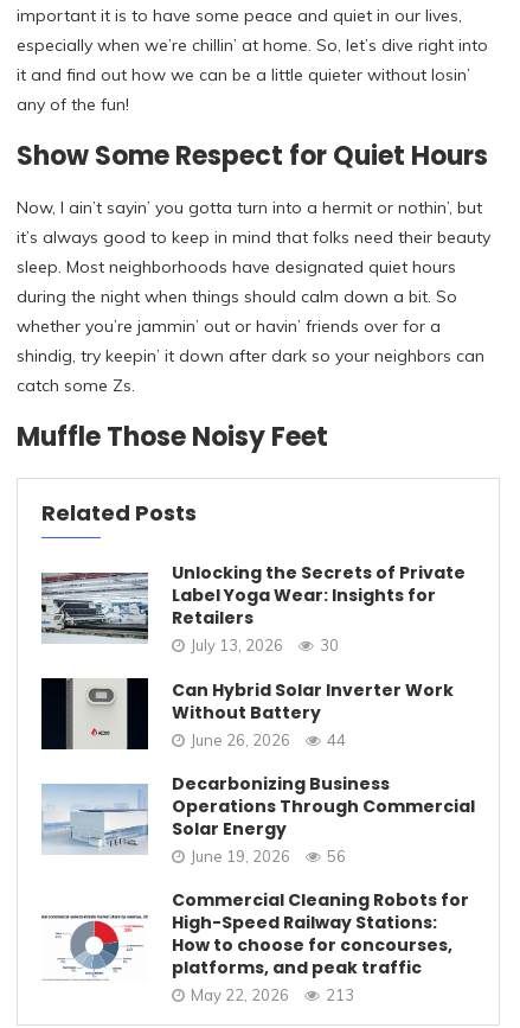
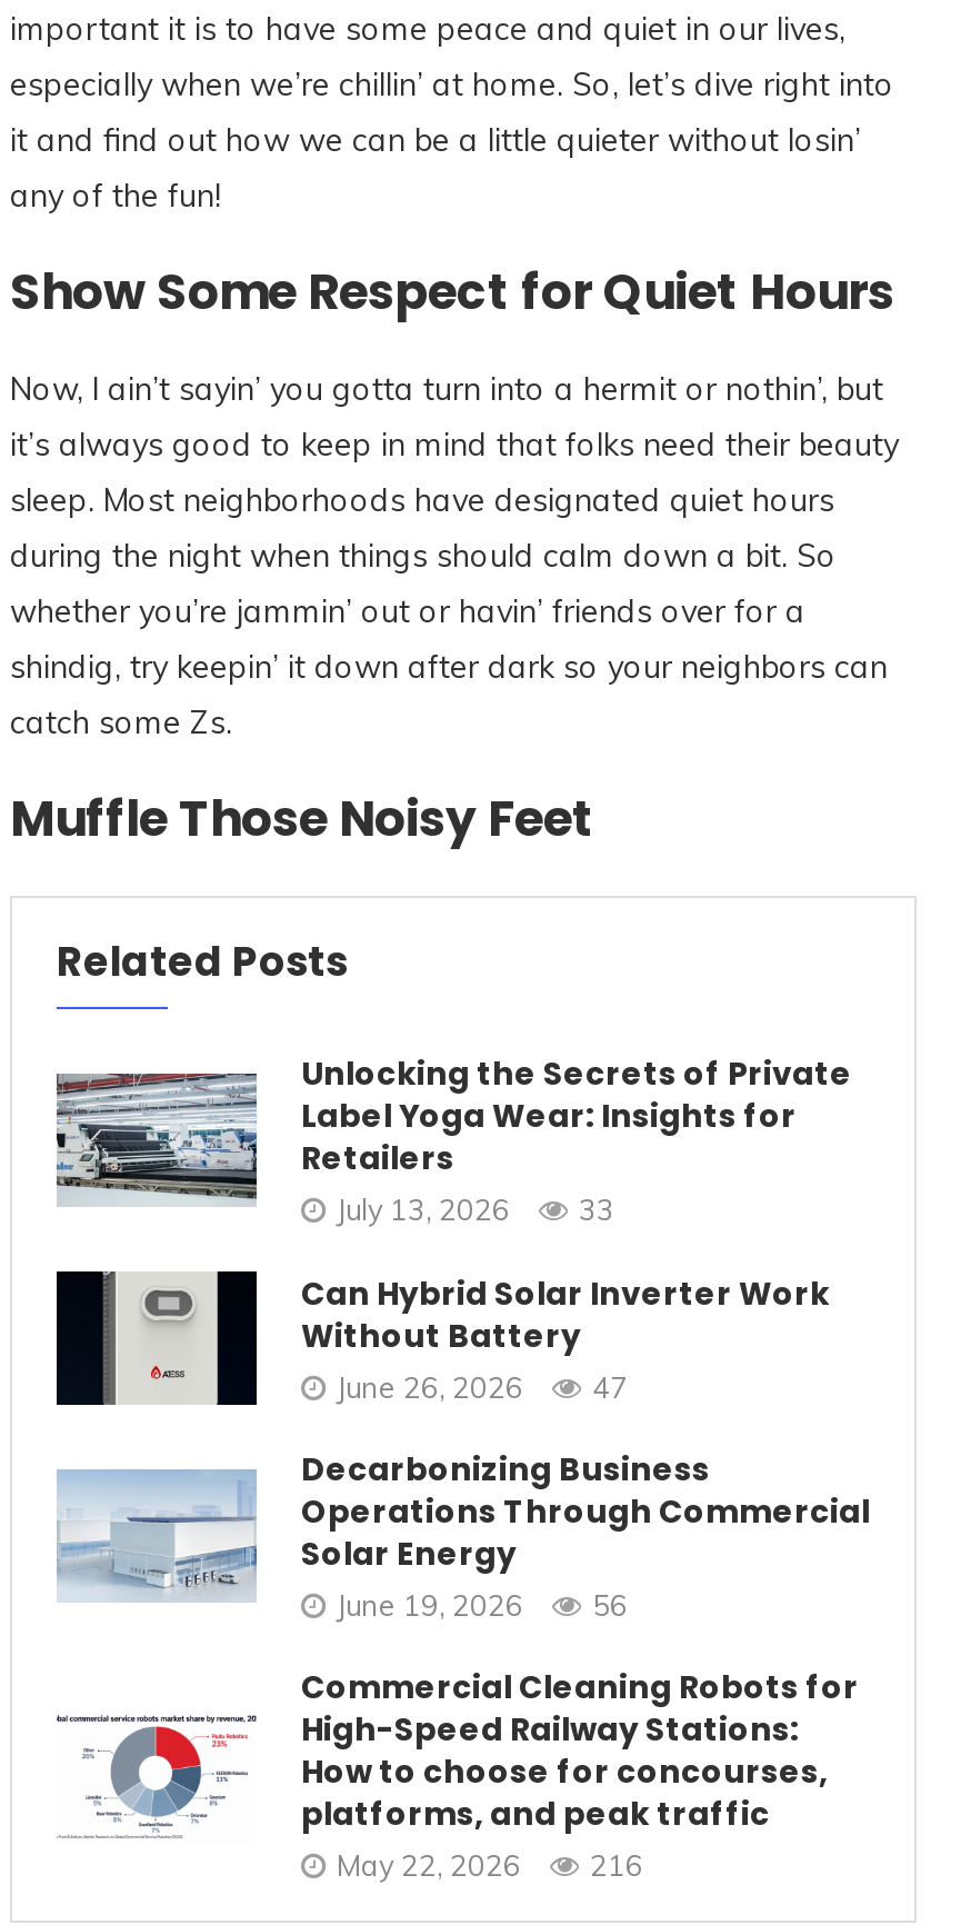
- July 13, 2026 30
+ July 13, 2026 33

- June 26, 2026 44
+ June 26, 2026 47

- May 22, 2026 213
+ May 22, 2026 216
